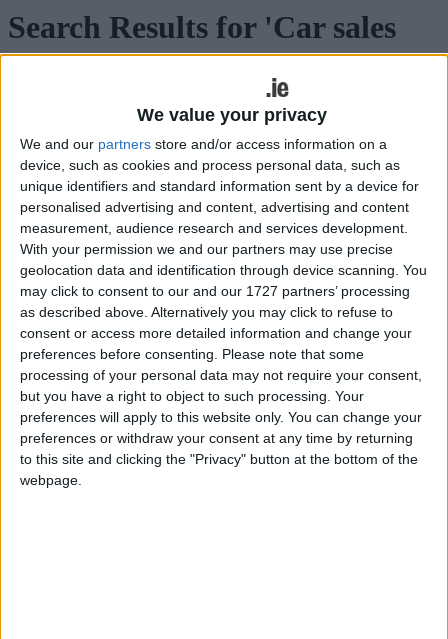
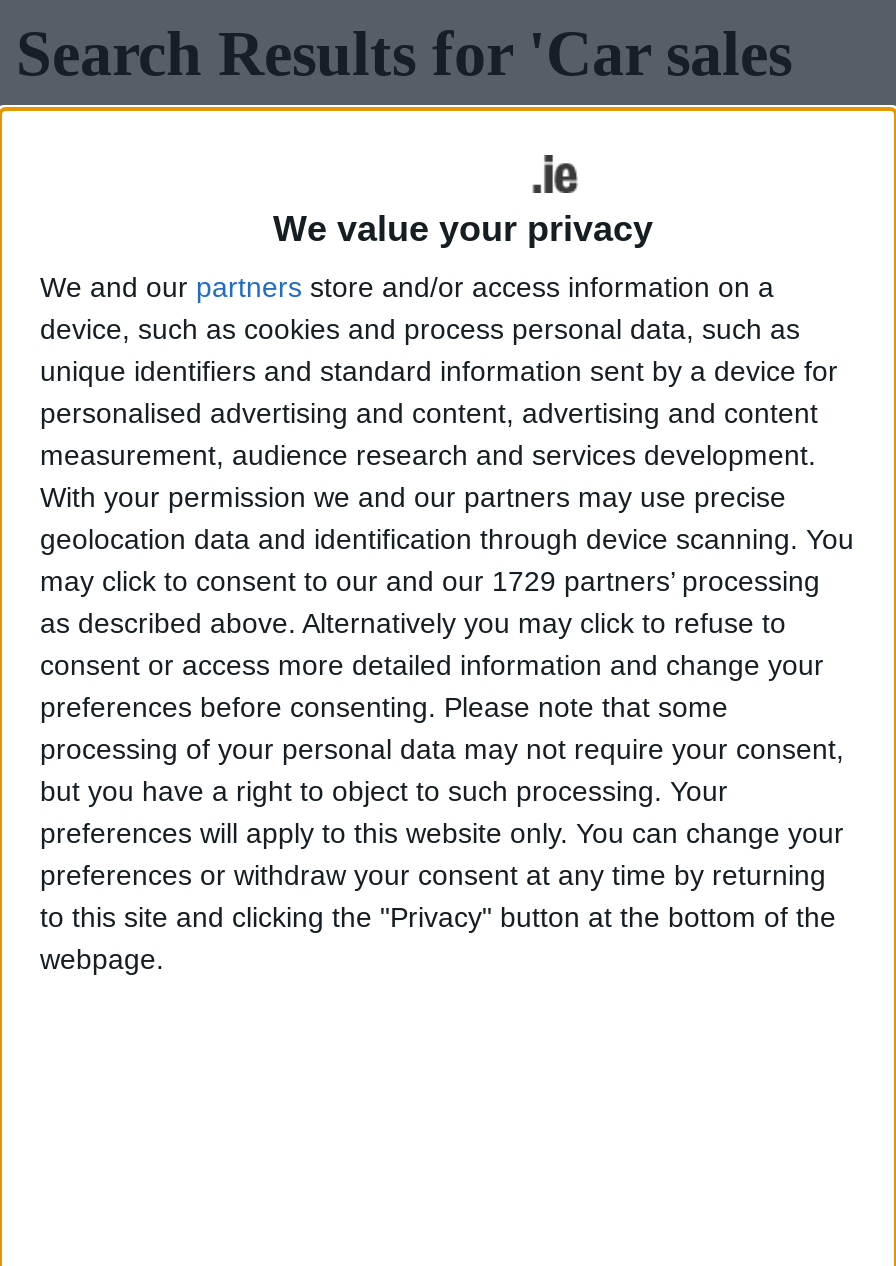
- may click to consent to our and our 1727 partners’ processing
+ may click to consent to our and our 1729 partners’ processing
